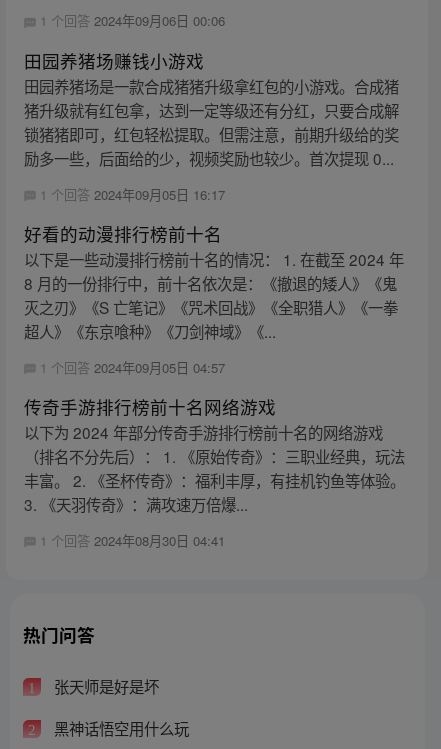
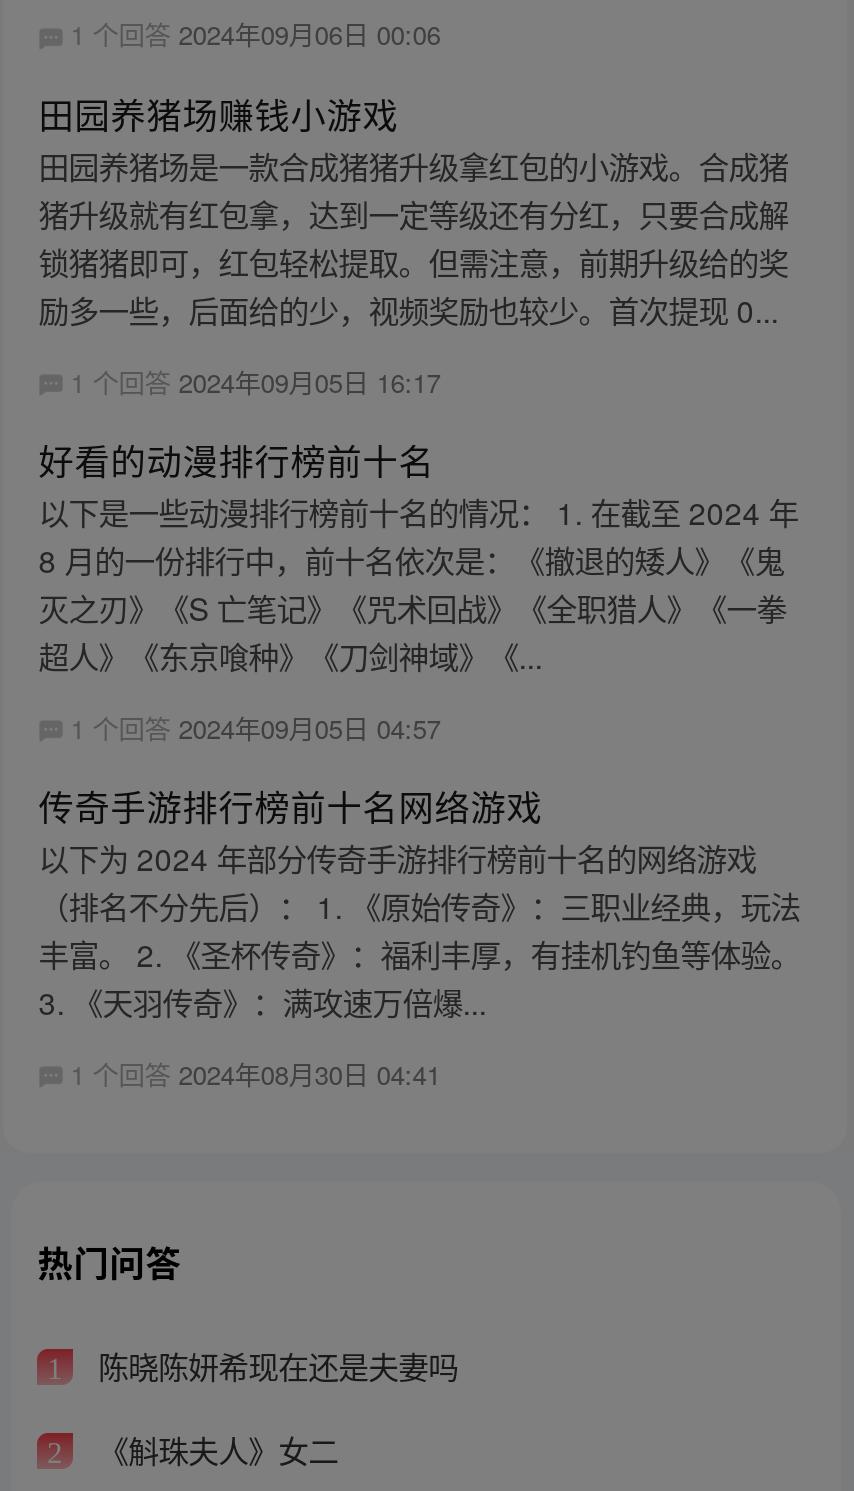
- 张天师是好是坏
+ 陈晓陈妍希现在还是夫妻吗

- 黑神话悟空用什么玩
+ 《斛珠夫人》女二
